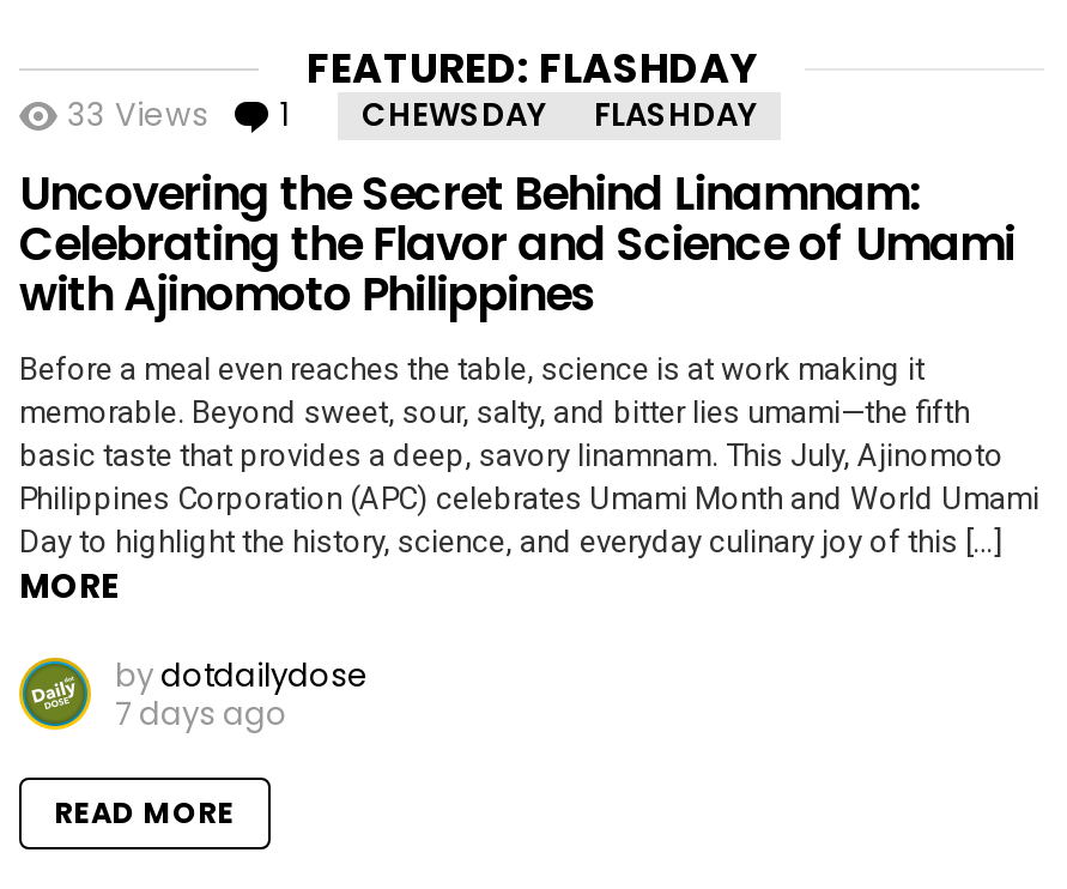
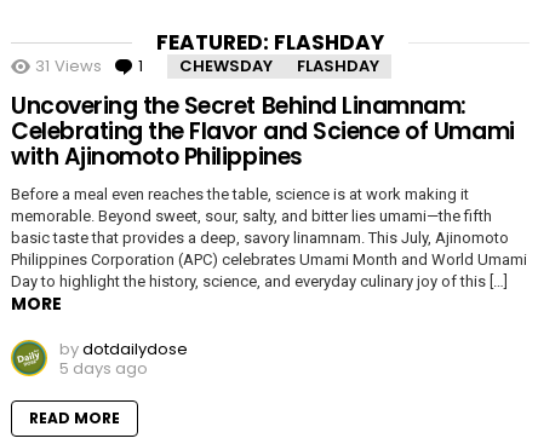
- 33 Views
+ 31 Views

- 7 days ago
+ 5 days ago
